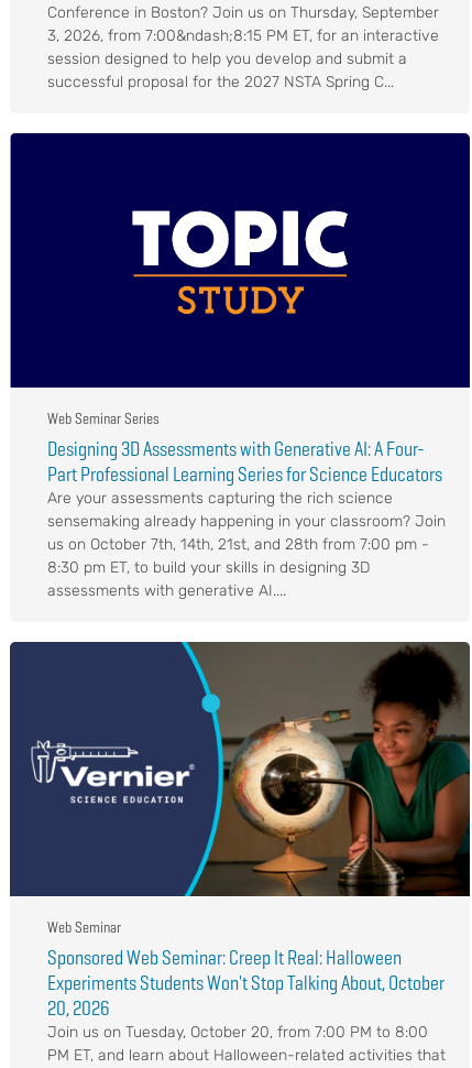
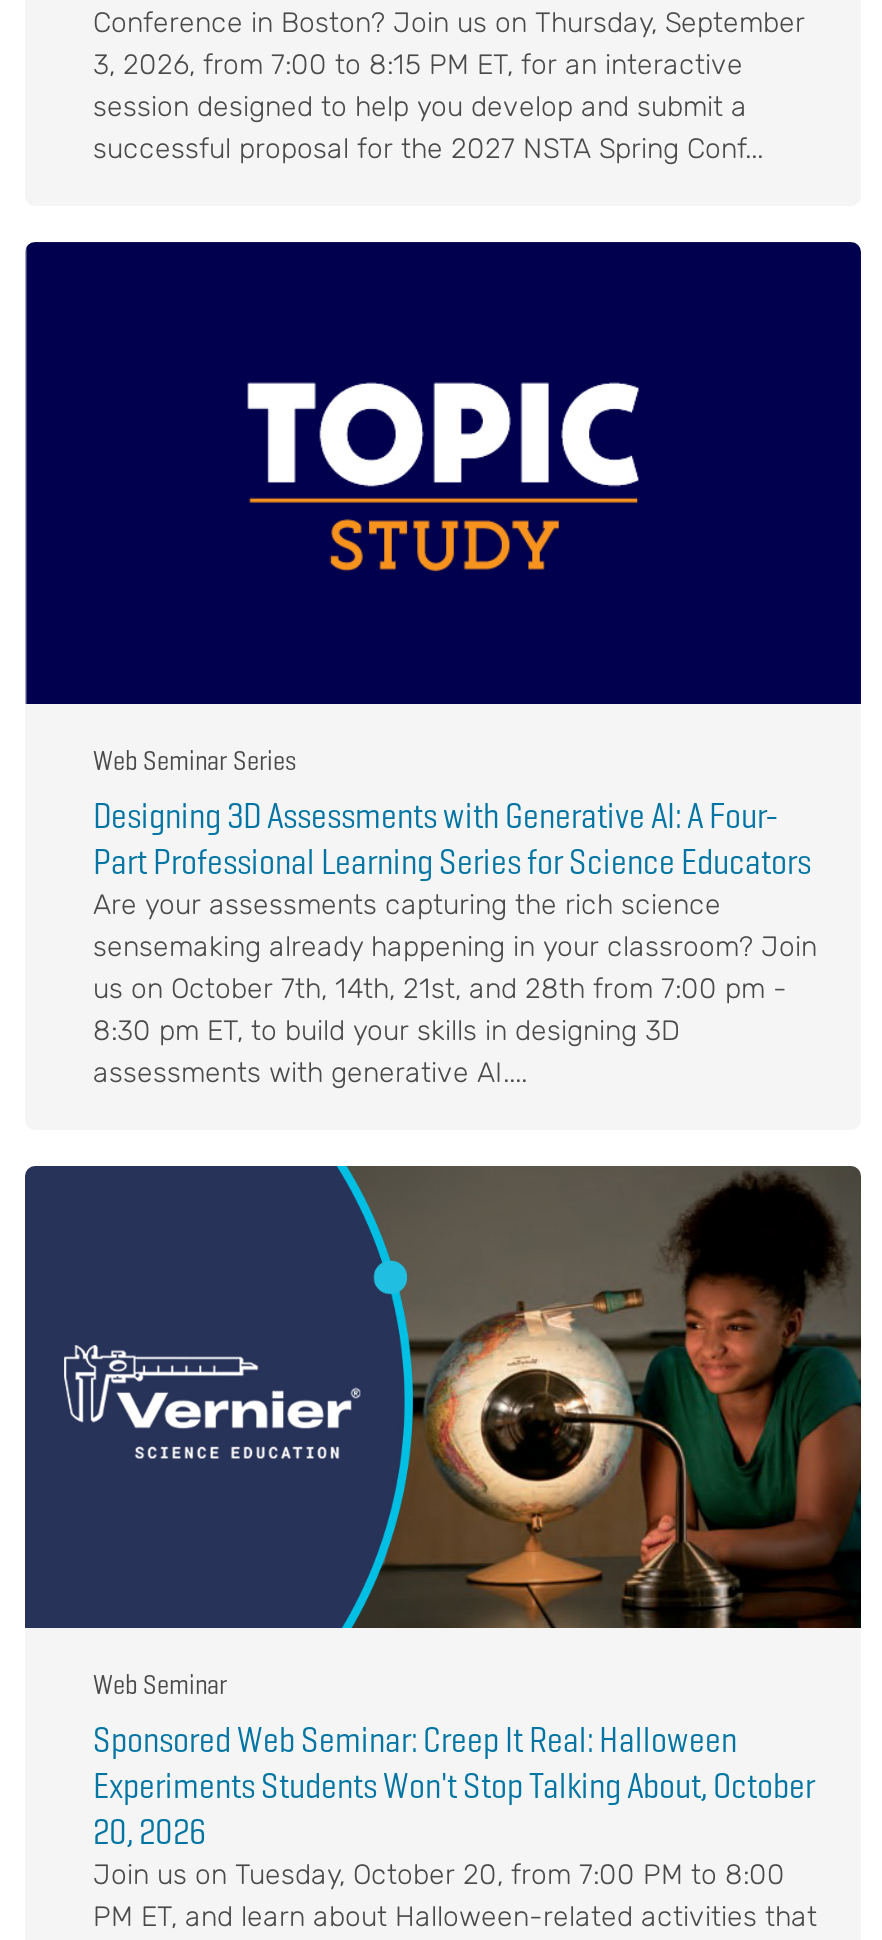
- 3, 2026, from 7:00&ndash;8:15 PM ET, for an interactive
+ 3, 2026, from 7:00 to 8:15 PM ET, for an interactive

- successful proposal for the 2027 NSTA Spring C...
+ successful proposal for the 2027 NSTA Spring Conf...
